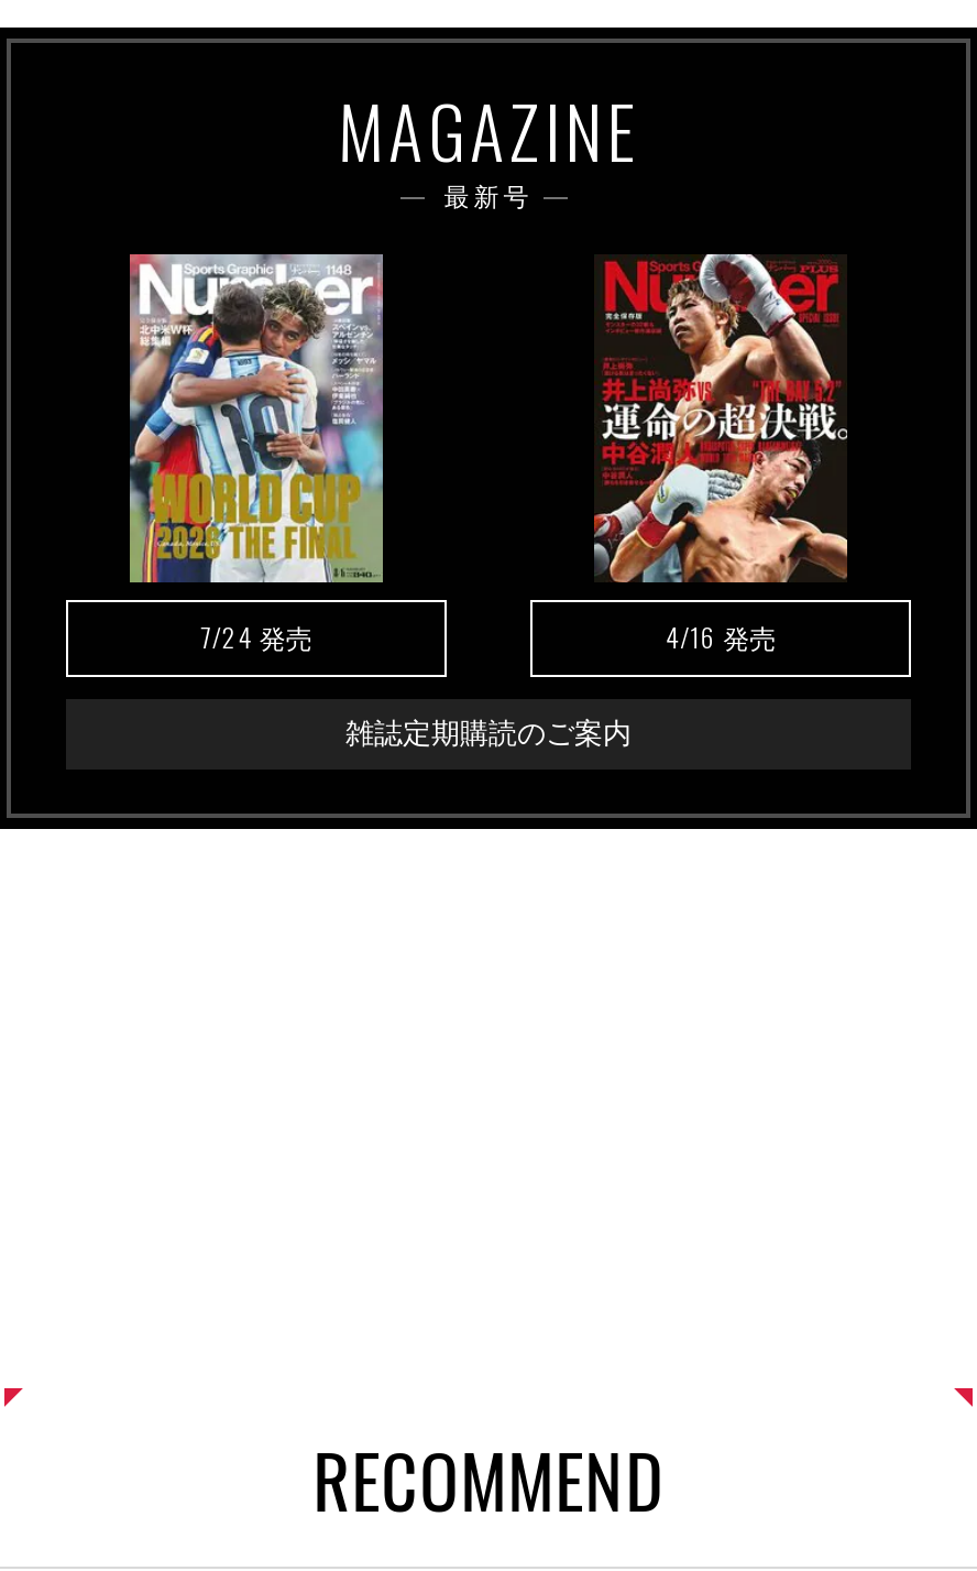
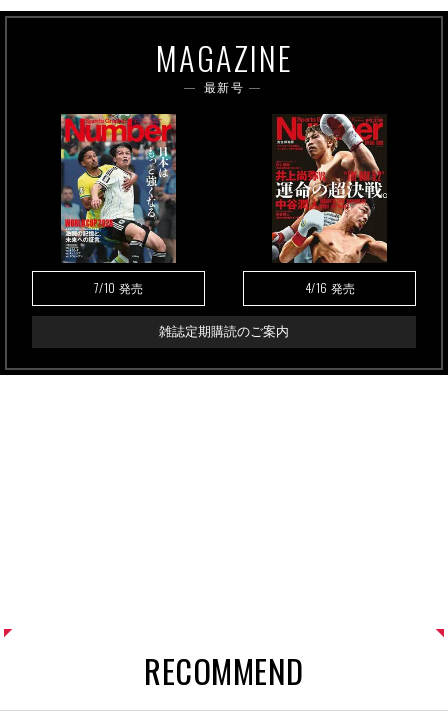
- [image]
- 7/24発売
+ [image]
+ 7/10発売
